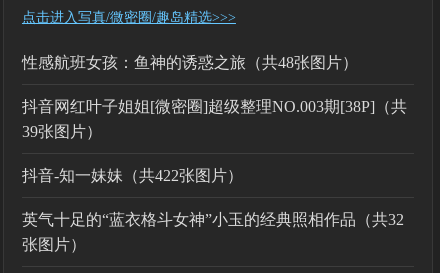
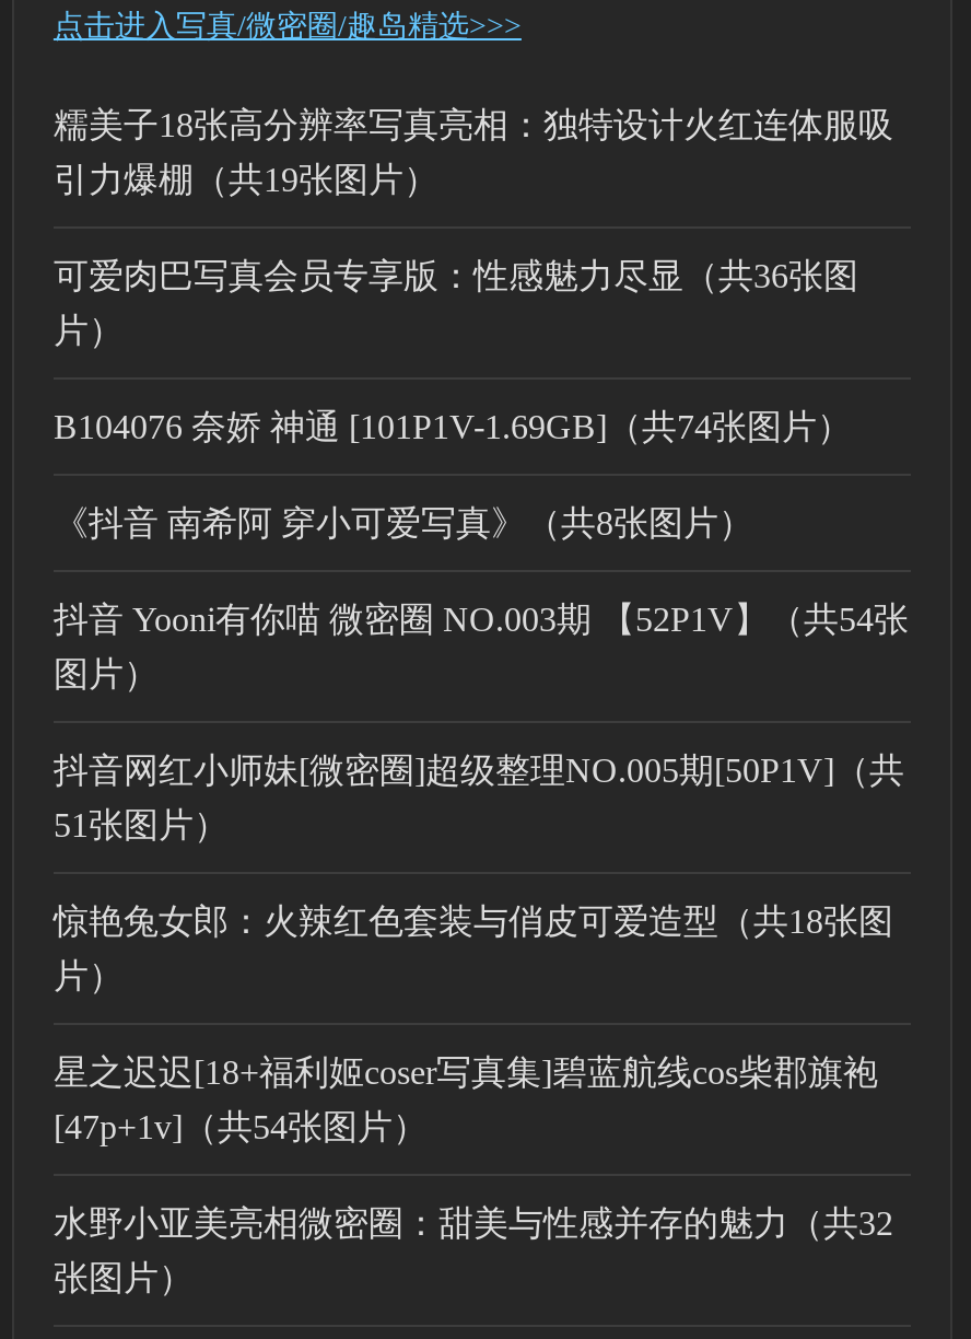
- 性感航班女孩：鱼神的诱惑之旅（共48张图片）
- 抖音网红叶子姐姐[微密圈]超级整理NO.003期[38P]（共
- 39张图片）
- 抖音-知一妹妹（共422张图片）
- 英气十足的“蓝衣格斗女神”小玉的经典照相作品（共32
+ 糯美子18张高分辨率写真亮相：独特设计火红连体服吸
+ 引力爆棚（共19张图片）
+ 可爱肉巴写真会员专享版：性感魅力尽显（共36张图
+ 片）
+ B104076 奈娇 神通 [101P1V-1.69GB]（共74张图片）
+ 《抖音 南希阿 穿小可爱写真》（共8张图片）
+ 抖音 Yooni有你喵 微密圈 NO.003期 【52P1V】（共54张
+ 图片）
+ 抖音网红小师妹[微密圈]超级整理NO.005期[50P1V]（共
+ 51张图片）
+ 惊艳兔女郎：火辣红色套装与俏皮可爱造型（共18张图
+ 片）
+ 星之迟迟[18+福利姬coser写真集]碧蓝航线cos柴郡旗袍
+ [47p+1v]（共54张图片）
+ 水野小亚美亮相微密圈：甜美与性感并存的魅力（共32
